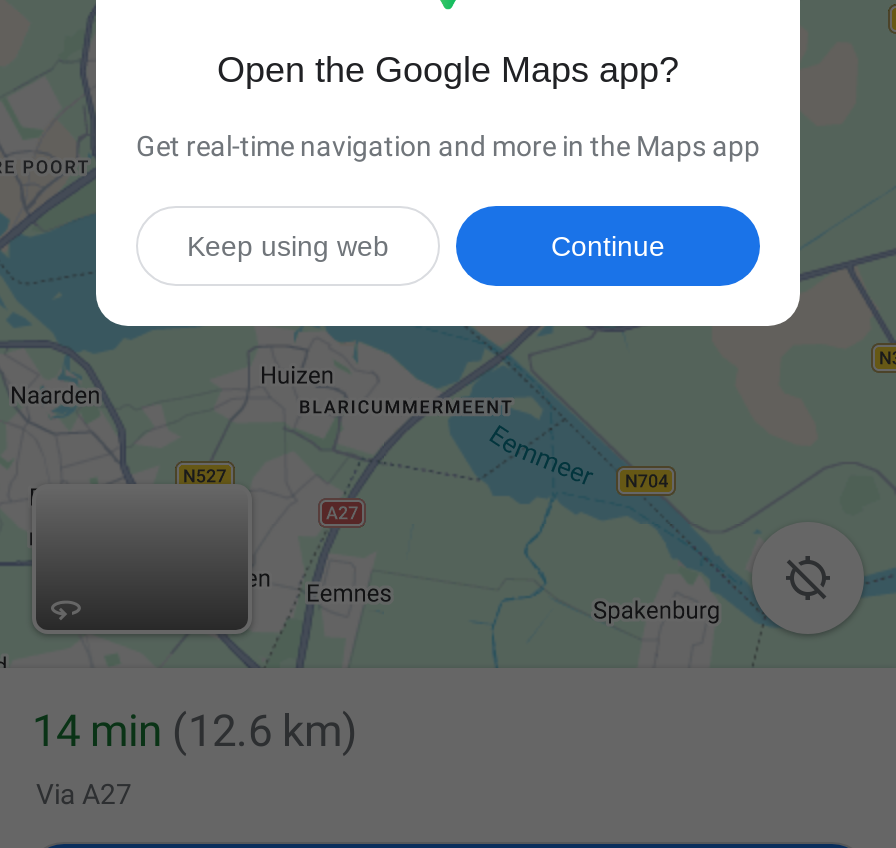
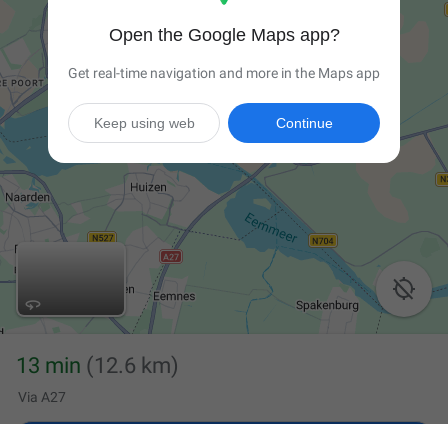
- 14 min (12.6 km)
+ 13 min (12.6 km)
